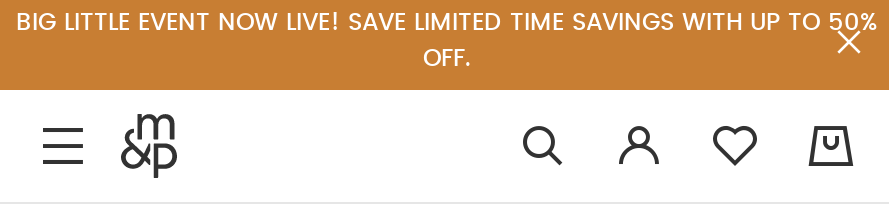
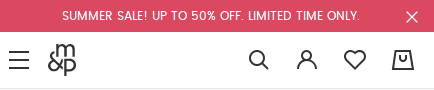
- BIG LITTLE EVENT NOW LIVE! SAVE LIMITED TIME SAVINGS WITH UP TO 50%
- OFF.
+ SUMMER SALE! UP TO 50% OFF. LIMITED TIME ONLY.
